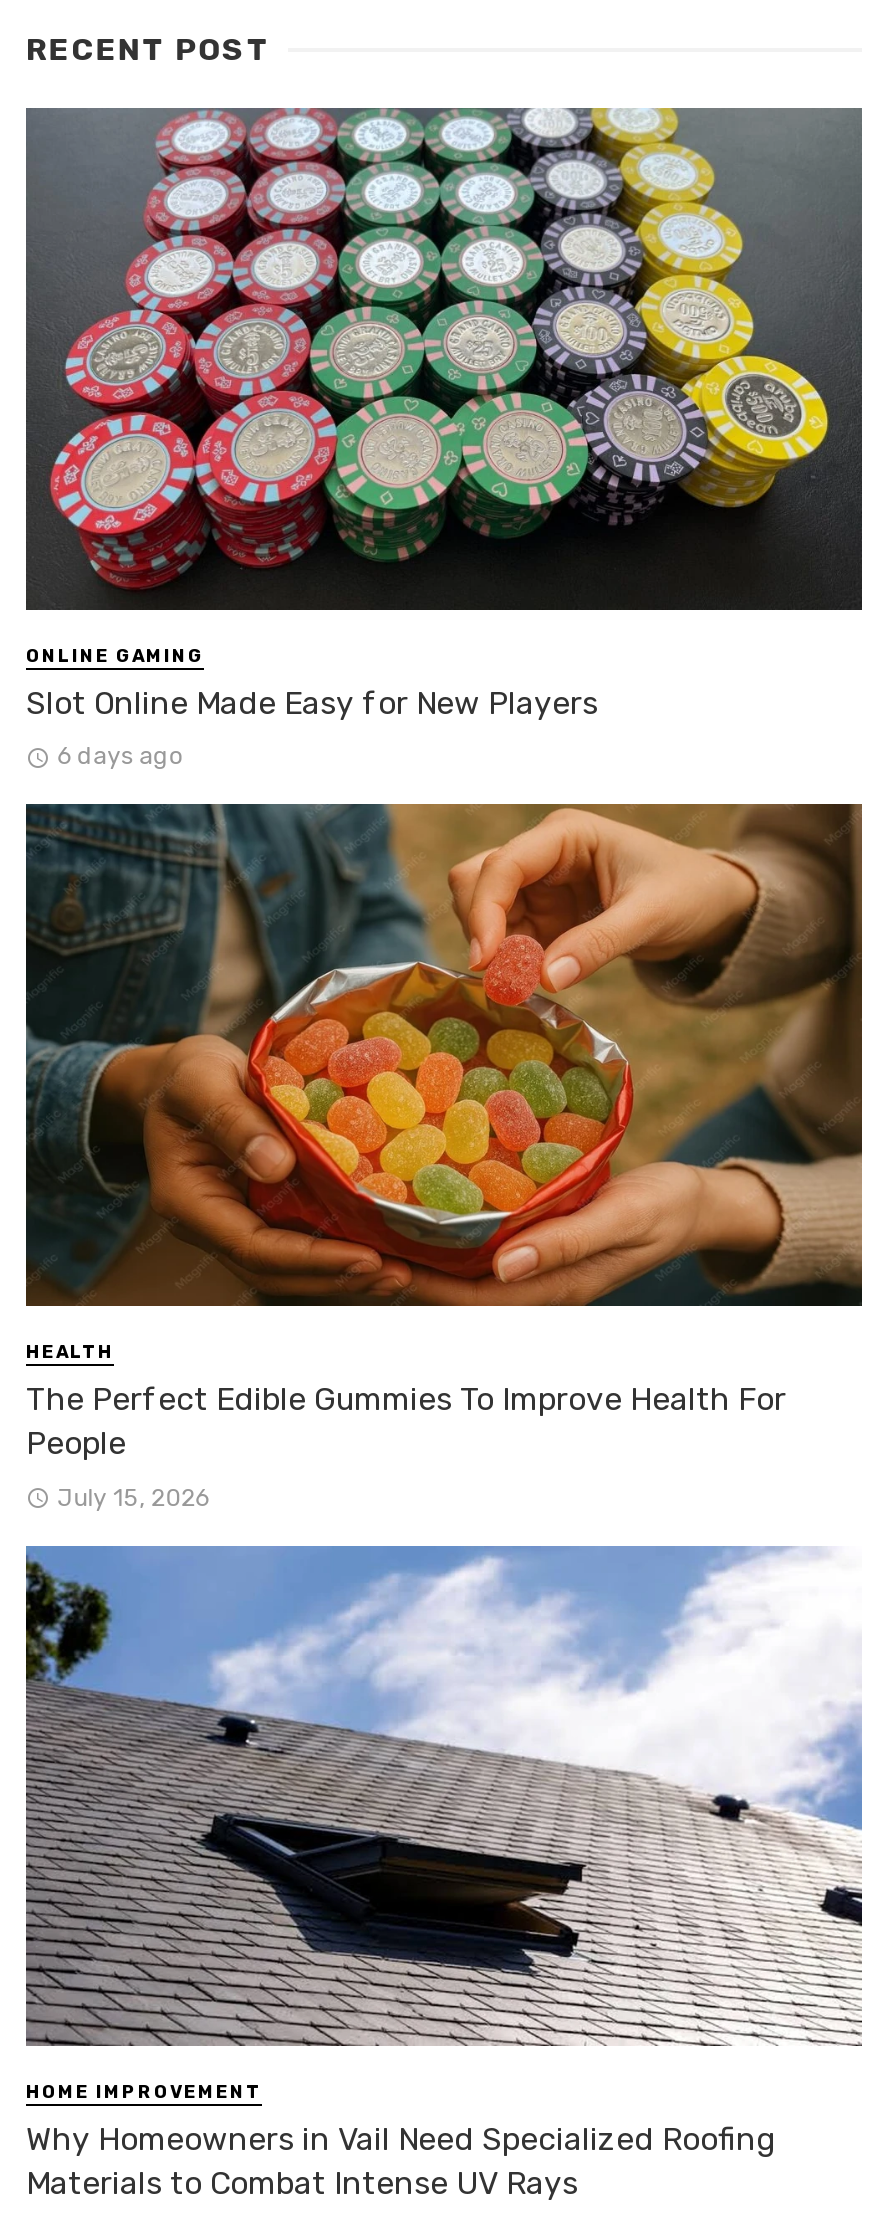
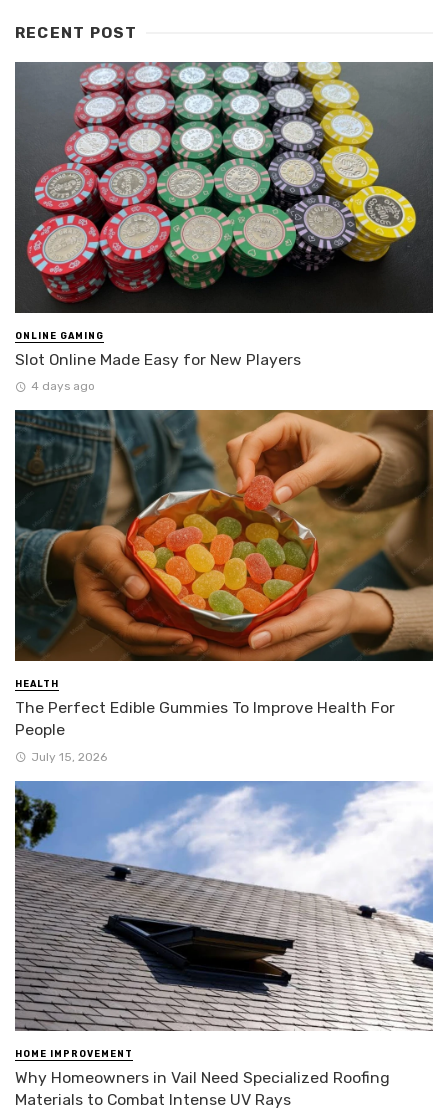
- 6 days ago
+ 4 days ago
